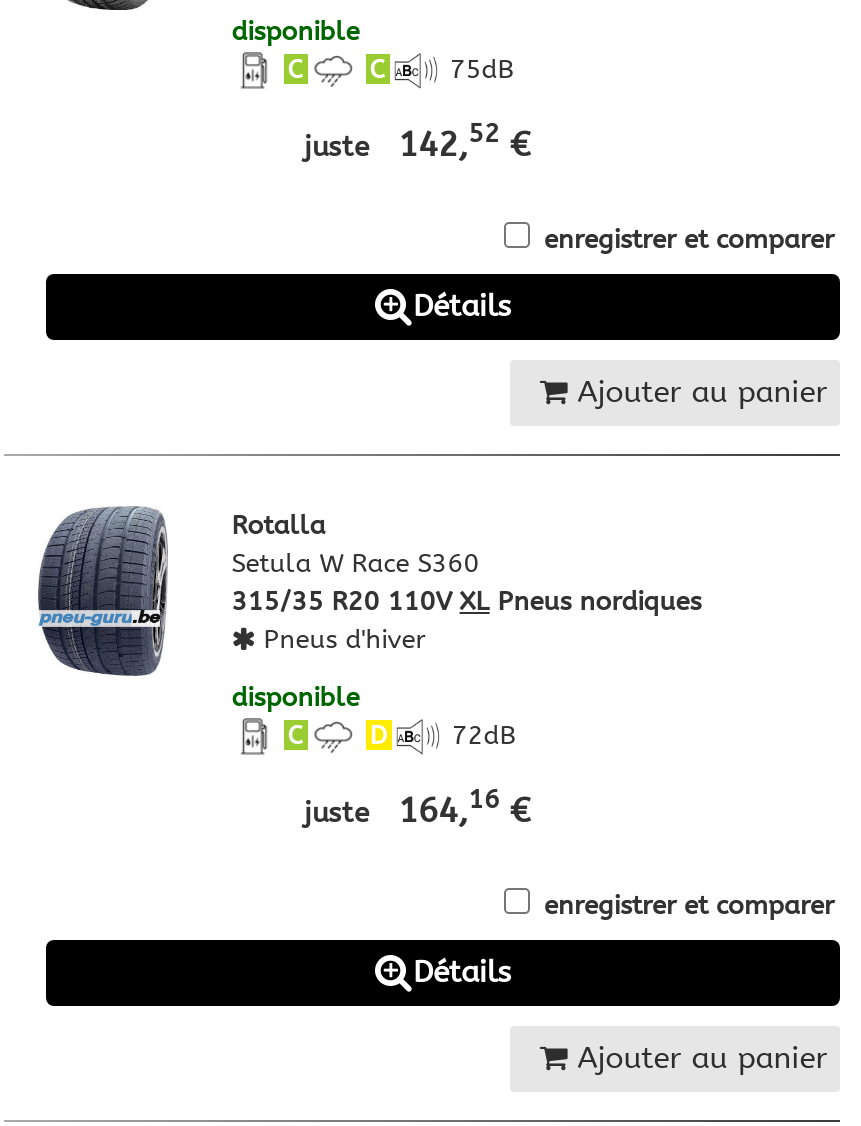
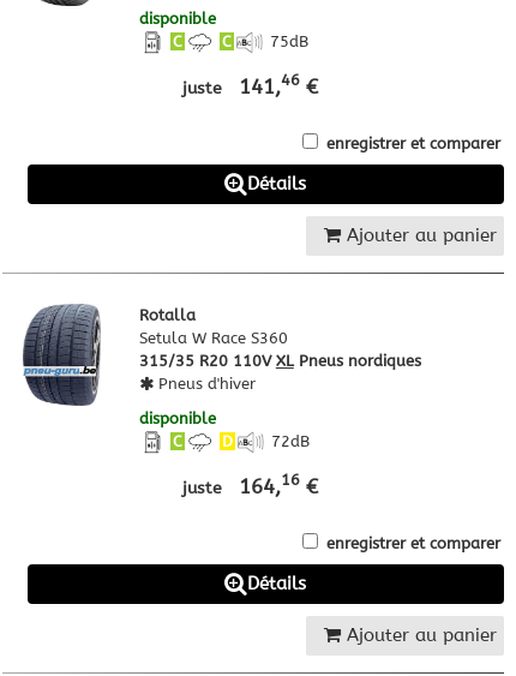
- juste 142,52 €
+ juste 141,46 €
